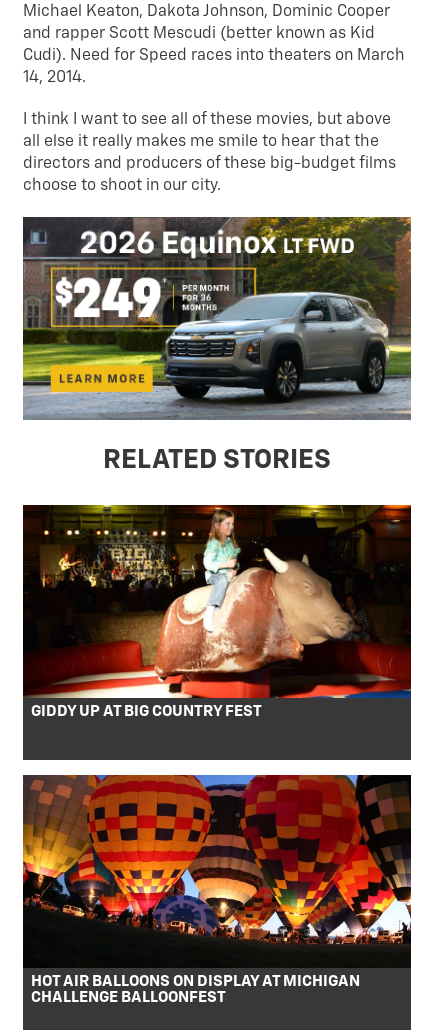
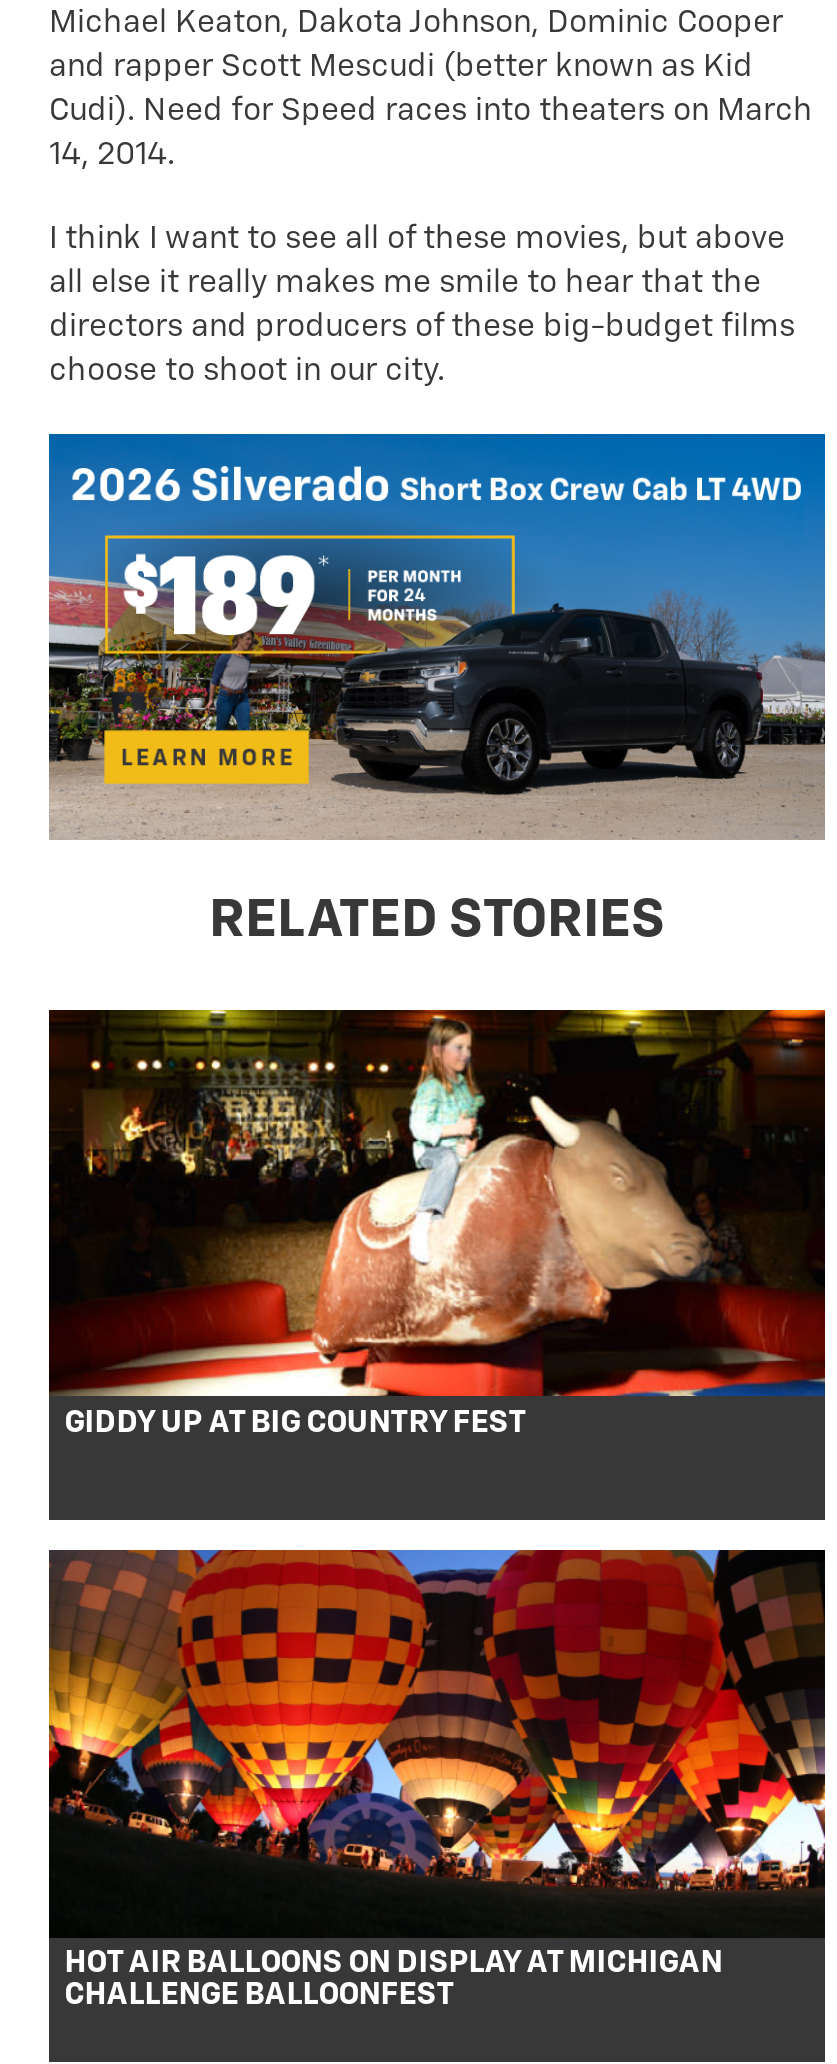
- [image]
+ [image]
